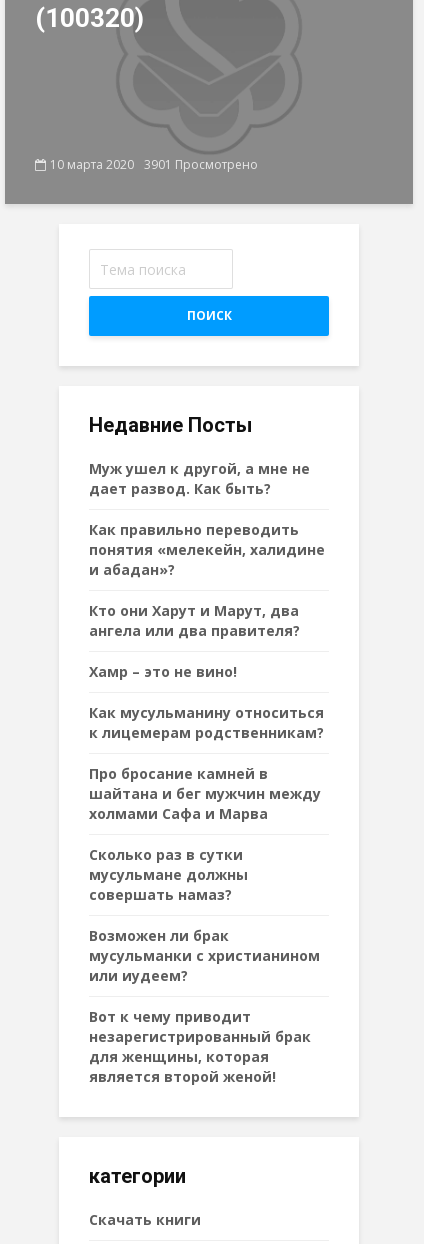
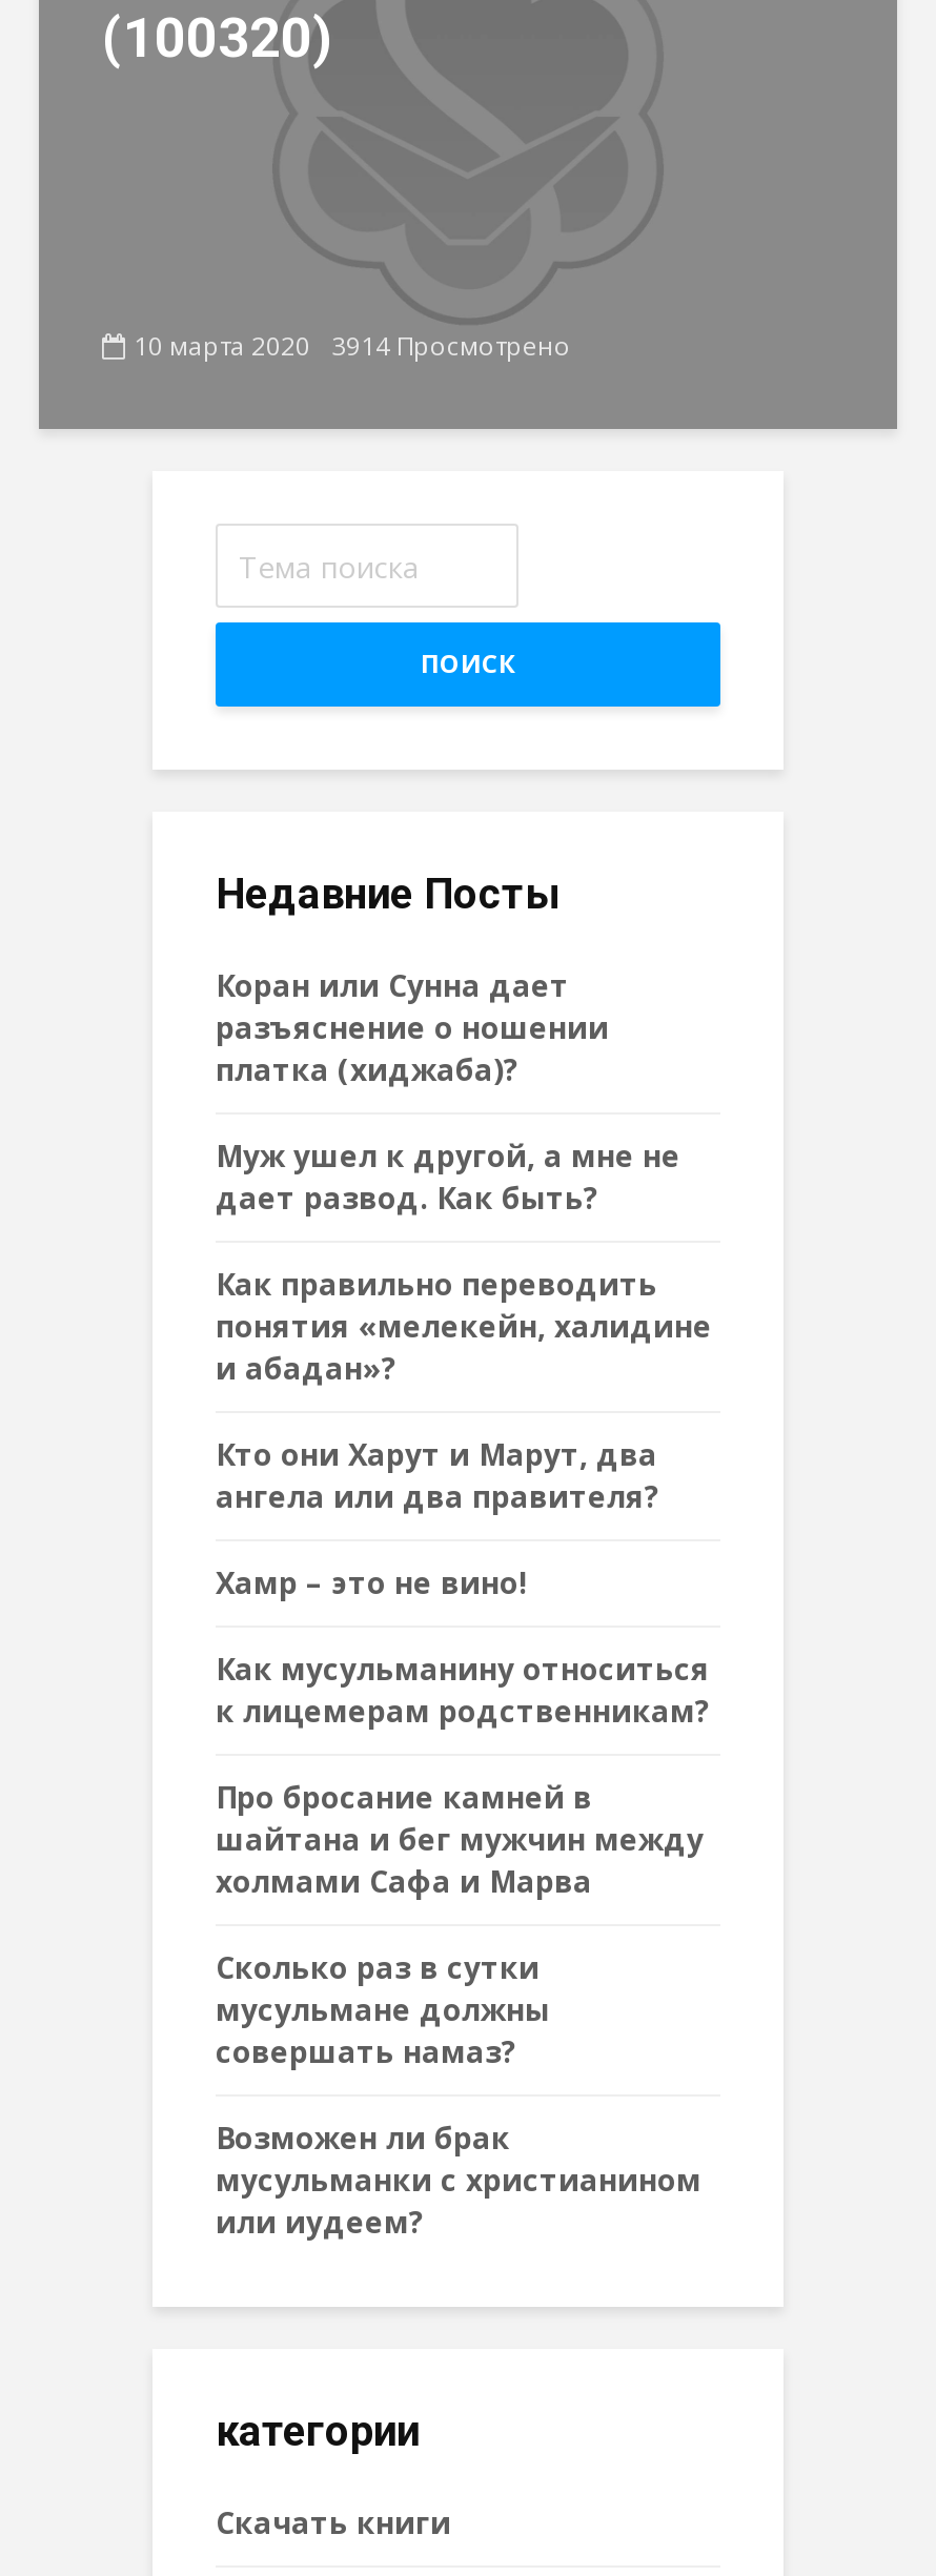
- 10 марта 2020 3901 Просмотрено
+ 10 марта 2020 3914 Просмотрено

+ Коран или Сунна дает
+ разъяснение о ношении
+ платка (хиджаба)?

moved down: Муж ушел к другой, а мне не | дает развод. Как быть? | Как правильно переводить | ... | мусульманки с христианином | или иудеем?

- Вот к чему приводит
- незарегистрированный брак
- для женщины, которая
- является второй женой!
